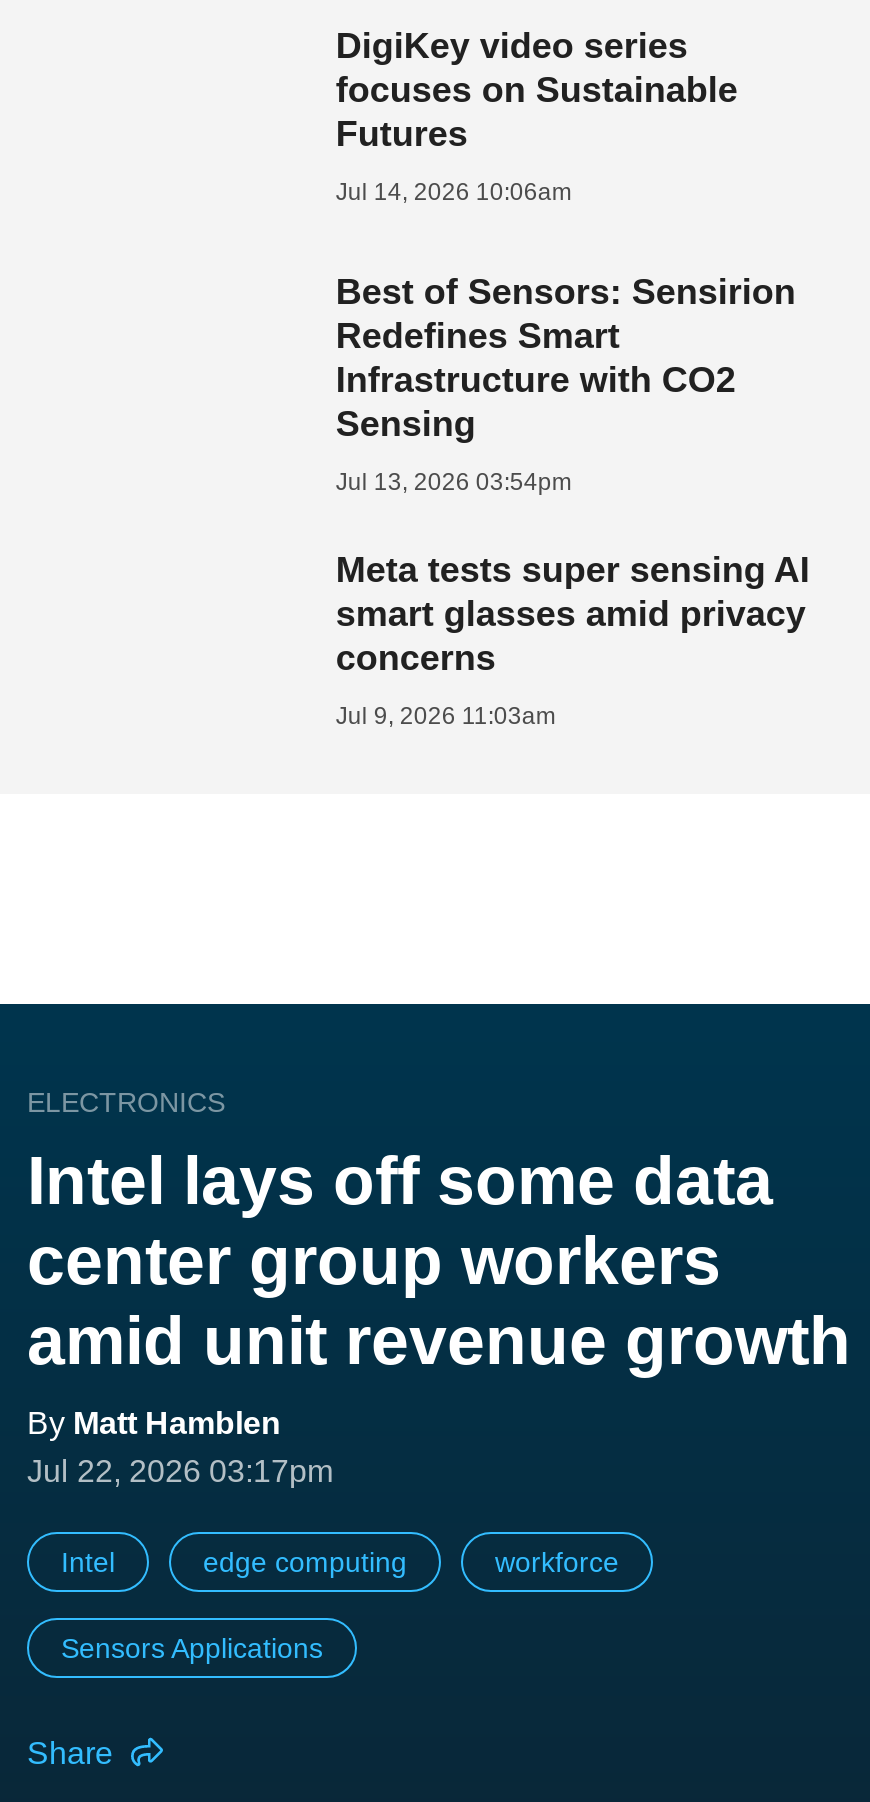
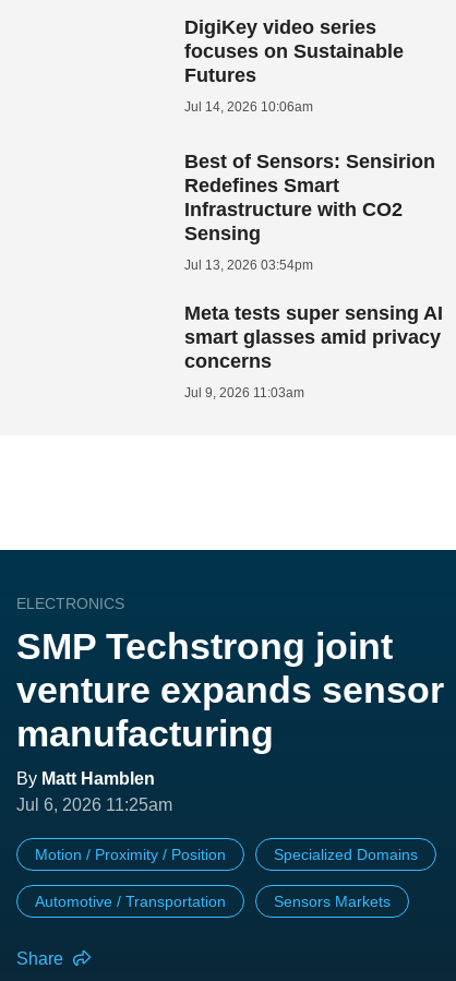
- Intel lays off some data
- center group workers
- amid unit revenue growth
+ SMP Techstrong joint
+ venture expands sensor
+ manufacturing

- Jul 22, 2026 03:17pm
+ Jul 6, 2026 11:25am

- Intel
- edge computing
- workforce
+ Motion / Proximity / Position
+ Specialized Domains

- Sensors Applications
+ Automotive / Transportation
+ Sensors Markets
